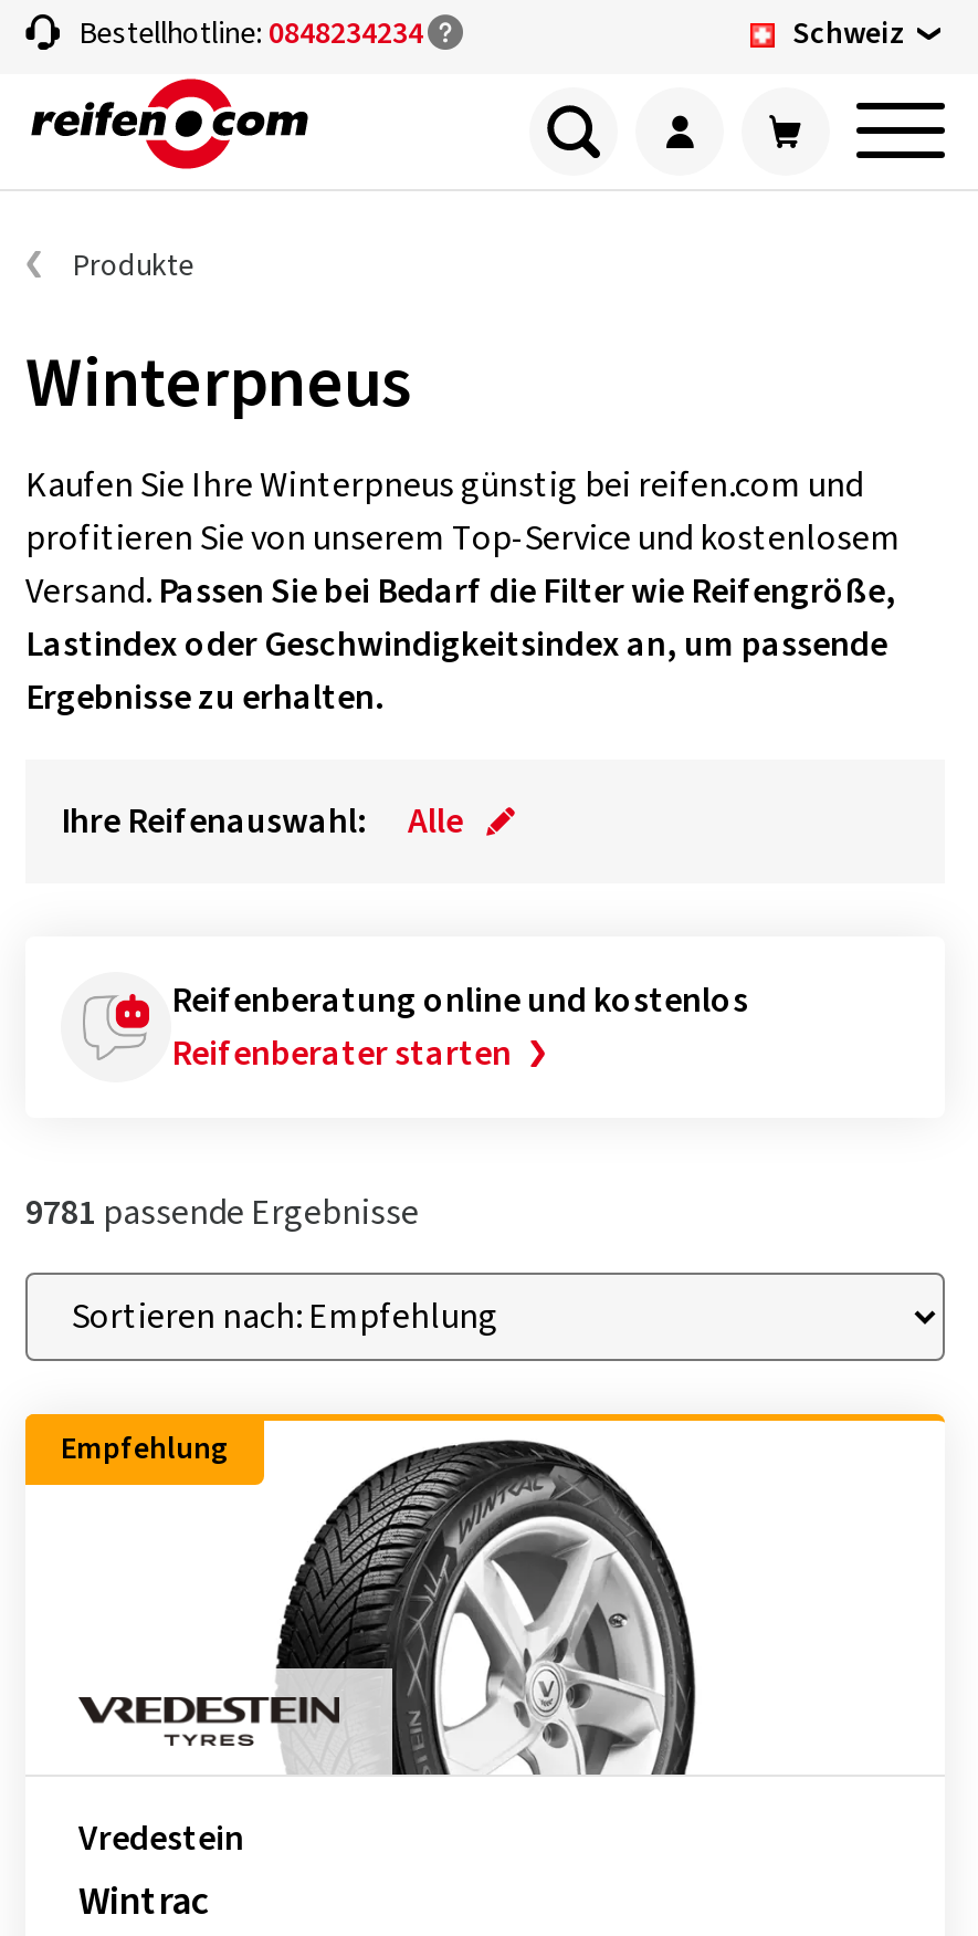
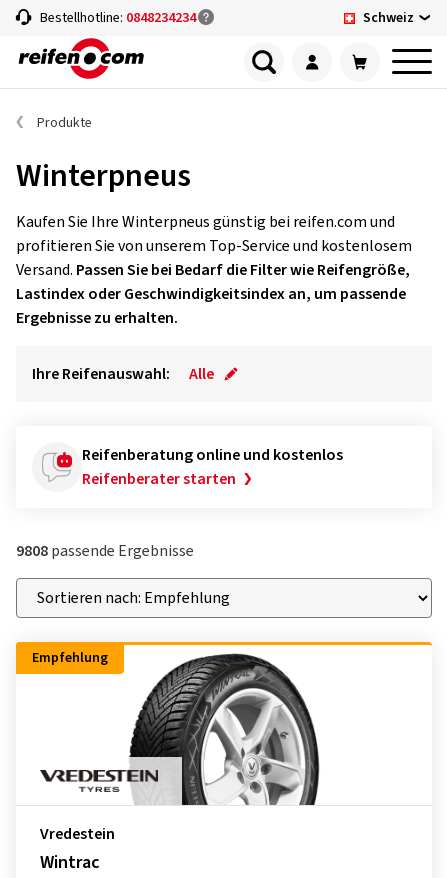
- 9781 passende Ergebnisse
+ 9808 passende Ergebnisse
